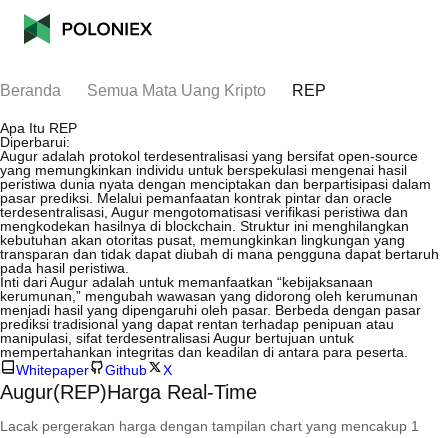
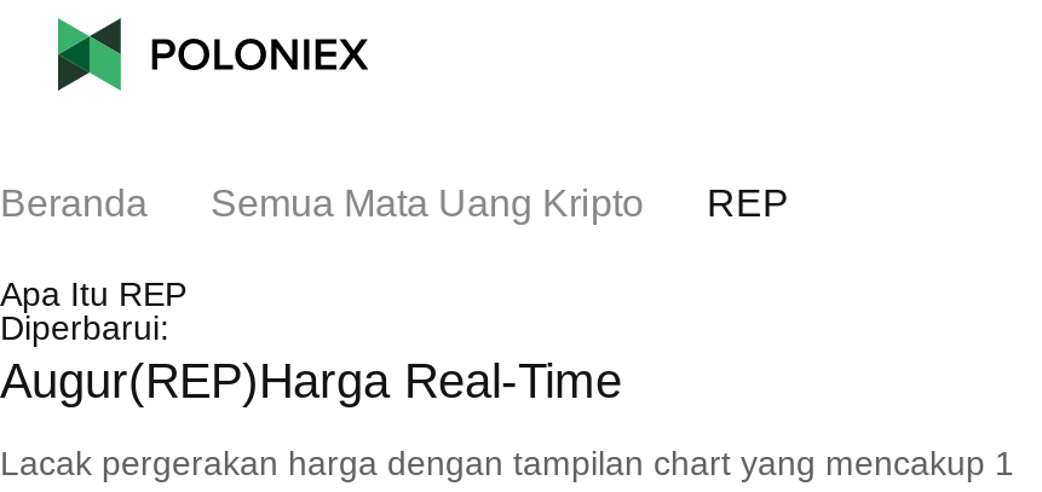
- Augur adalah protokol terdesentralisasi yang bersifat open-source
- yang memungkinkan individu untuk berspekulasi mengenai hasil
- peristiwa dunia nyata dengan menciptakan dan berpartisipasi dalam
- pasar prediksi. Melalui pemanfaatan kontrak pintar dan oracle
- terdesentralisasi, Augur mengotomatisasi verifikasi peristiwa dan
- mengkodekan hasilnya di blockchain. Struktur ini menghilangkan
- kebutuhan akan otoritas pusat, memungkinkan lingkungan yang
- transparan dan tidak dapat diubah di mana pengguna dapat bertaruh
- pada hasil peristiwa.
- Inti dari Augur adalah untuk memanfaatkan “kebijaksanaan
- kerumunan,” mengubah wawasan yang didorong oleh kerumunan
- menjadi hasil yang dipengaruhi oleh pasar. Berbeda dengan pasar
- prediksi tradisional yang dapat rentan terhadap penipuan atau
- manipulasi, sifat terdesentralisasi Augur bertujuan untuk
- mempertahankan integritas dan keadilan di antara para peserta.
- Whitepaper
- Github
- X
